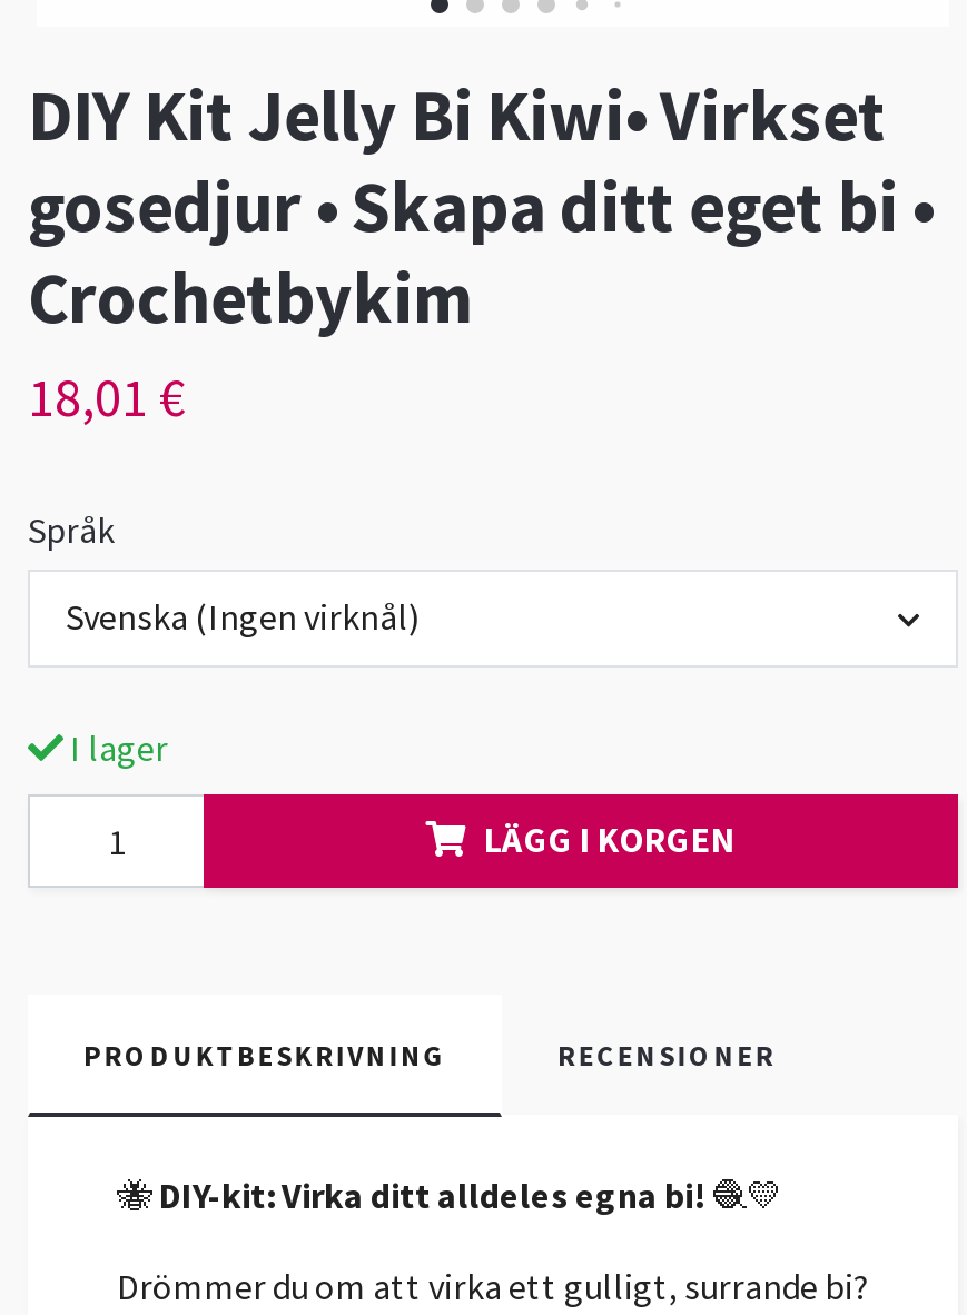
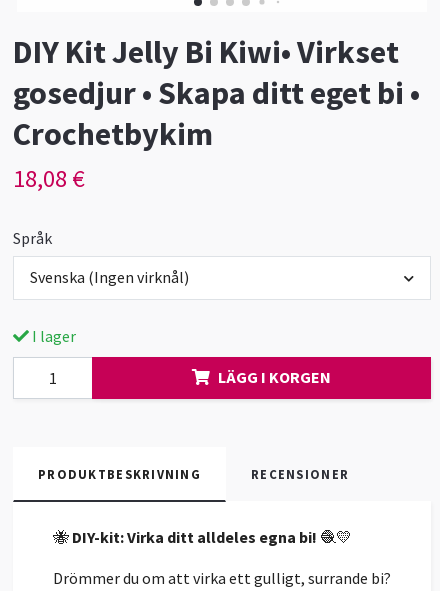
- 18,01 €
+ 18,08 €
